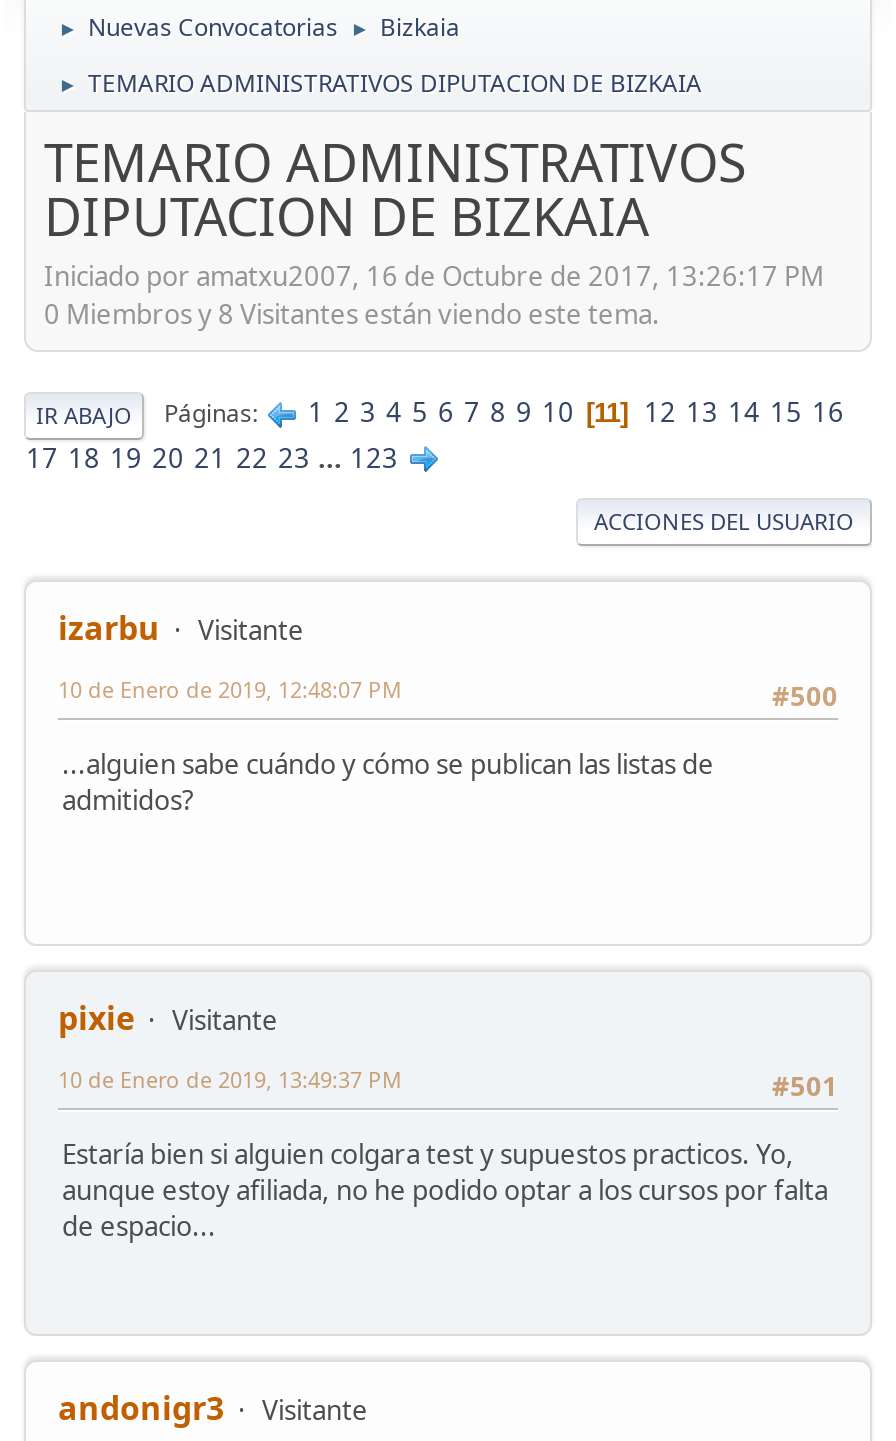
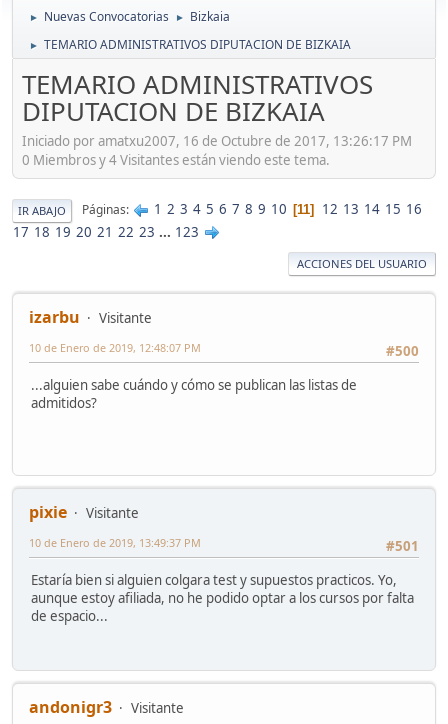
- 0 Miembros y 8 Visitantes están viendo este tema.
+ 0 Miembros y 4 Visitantes están viendo este tema.
